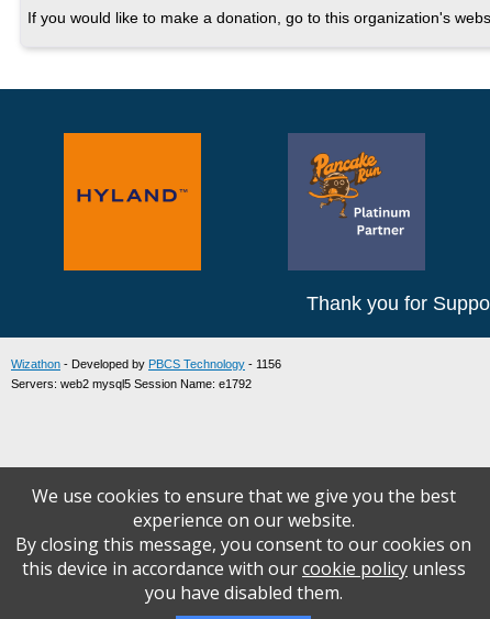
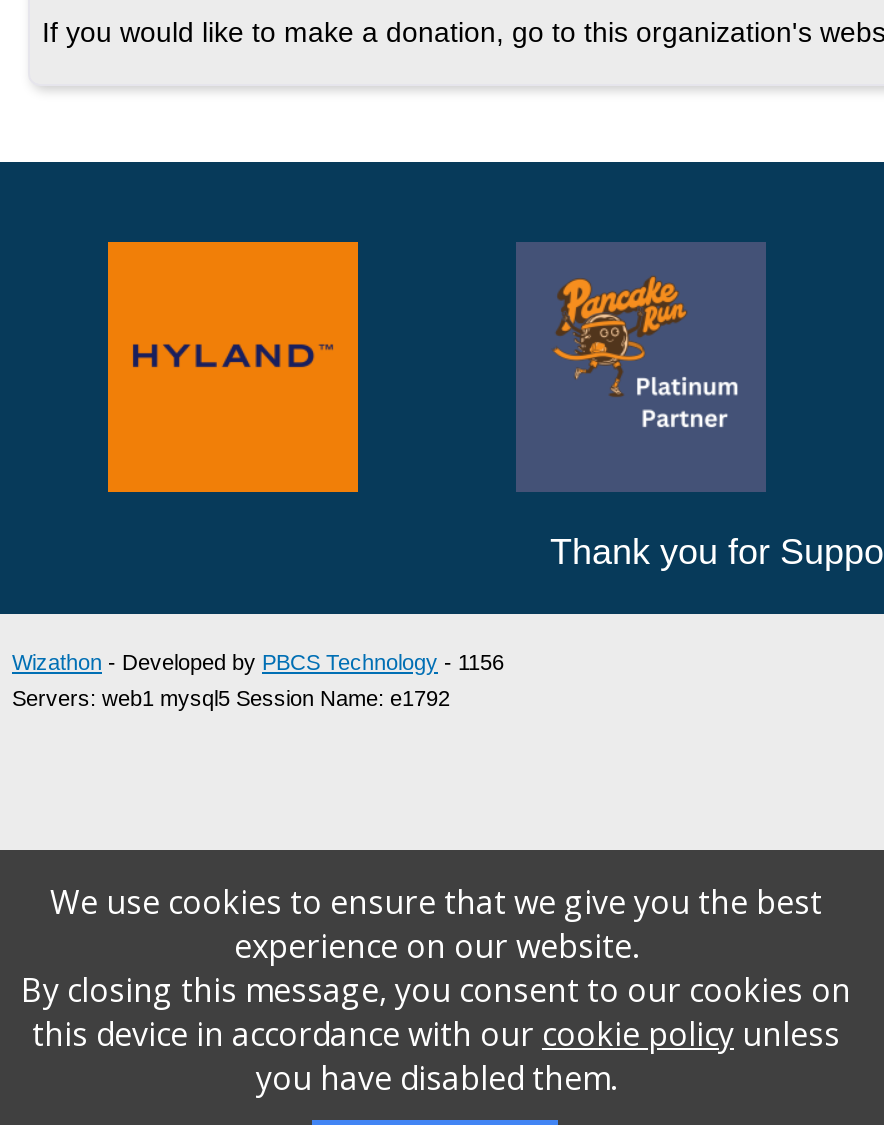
- Servers: web2 mysql5 Session Name: e1792
+ Servers: web1 mysql5 Session Name: e1792
